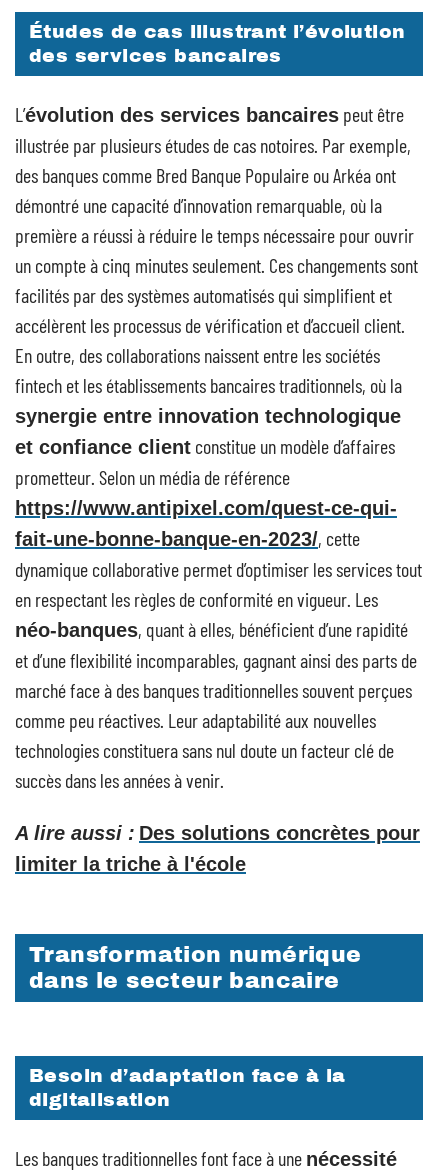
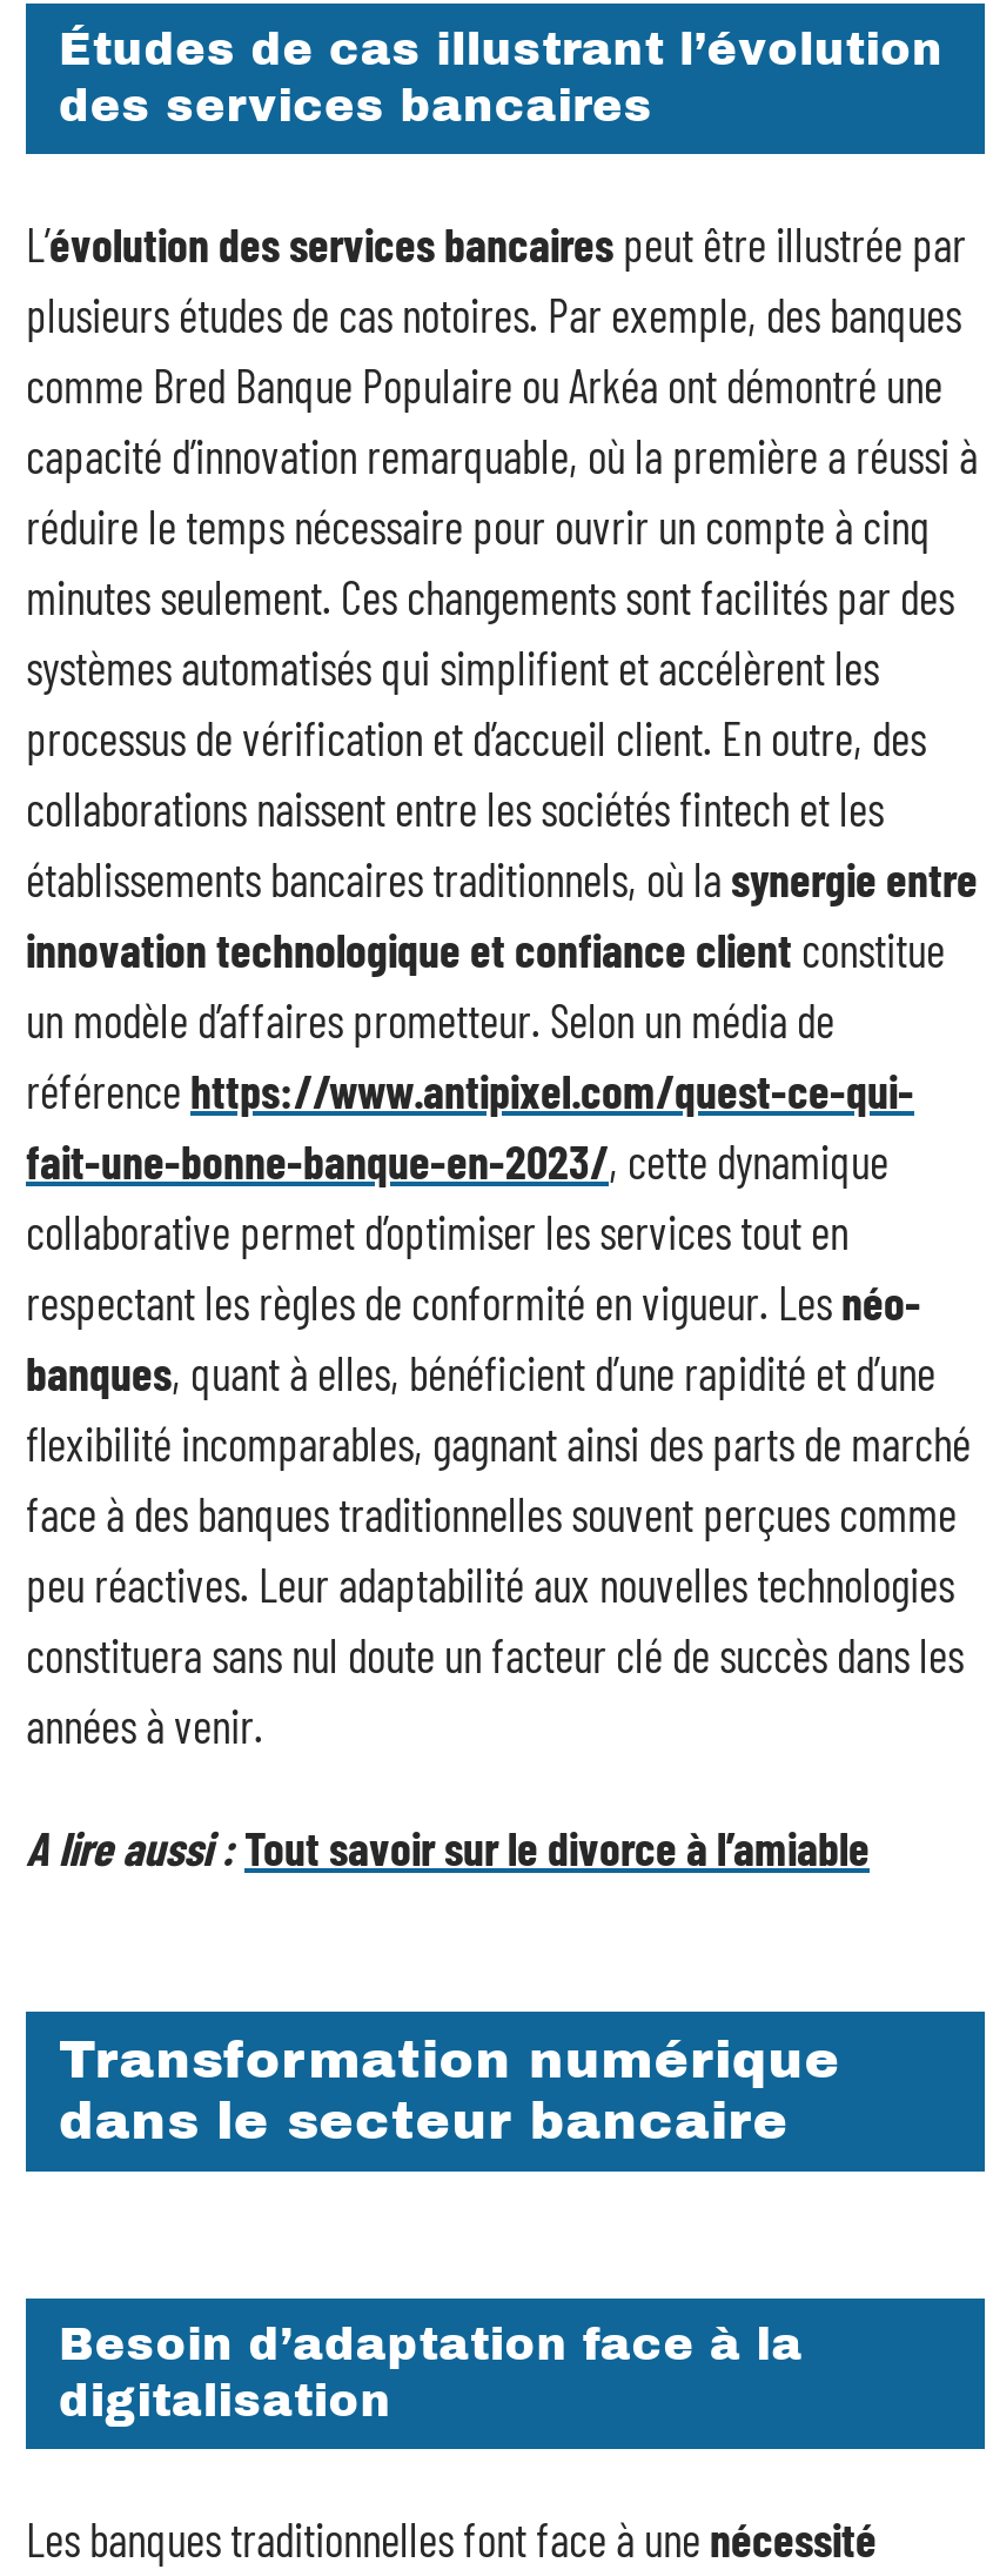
- A lire aussi : Des solutions concrètes pour
- limiter la triche à l'école
+ A lire aussi : Tout savoir sur le divorce à l’amiable
